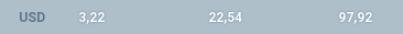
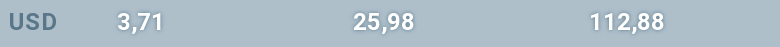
- 3,22
+ 3,71

- 22,54
+ 25,98

- 97,92
+ 112,88
